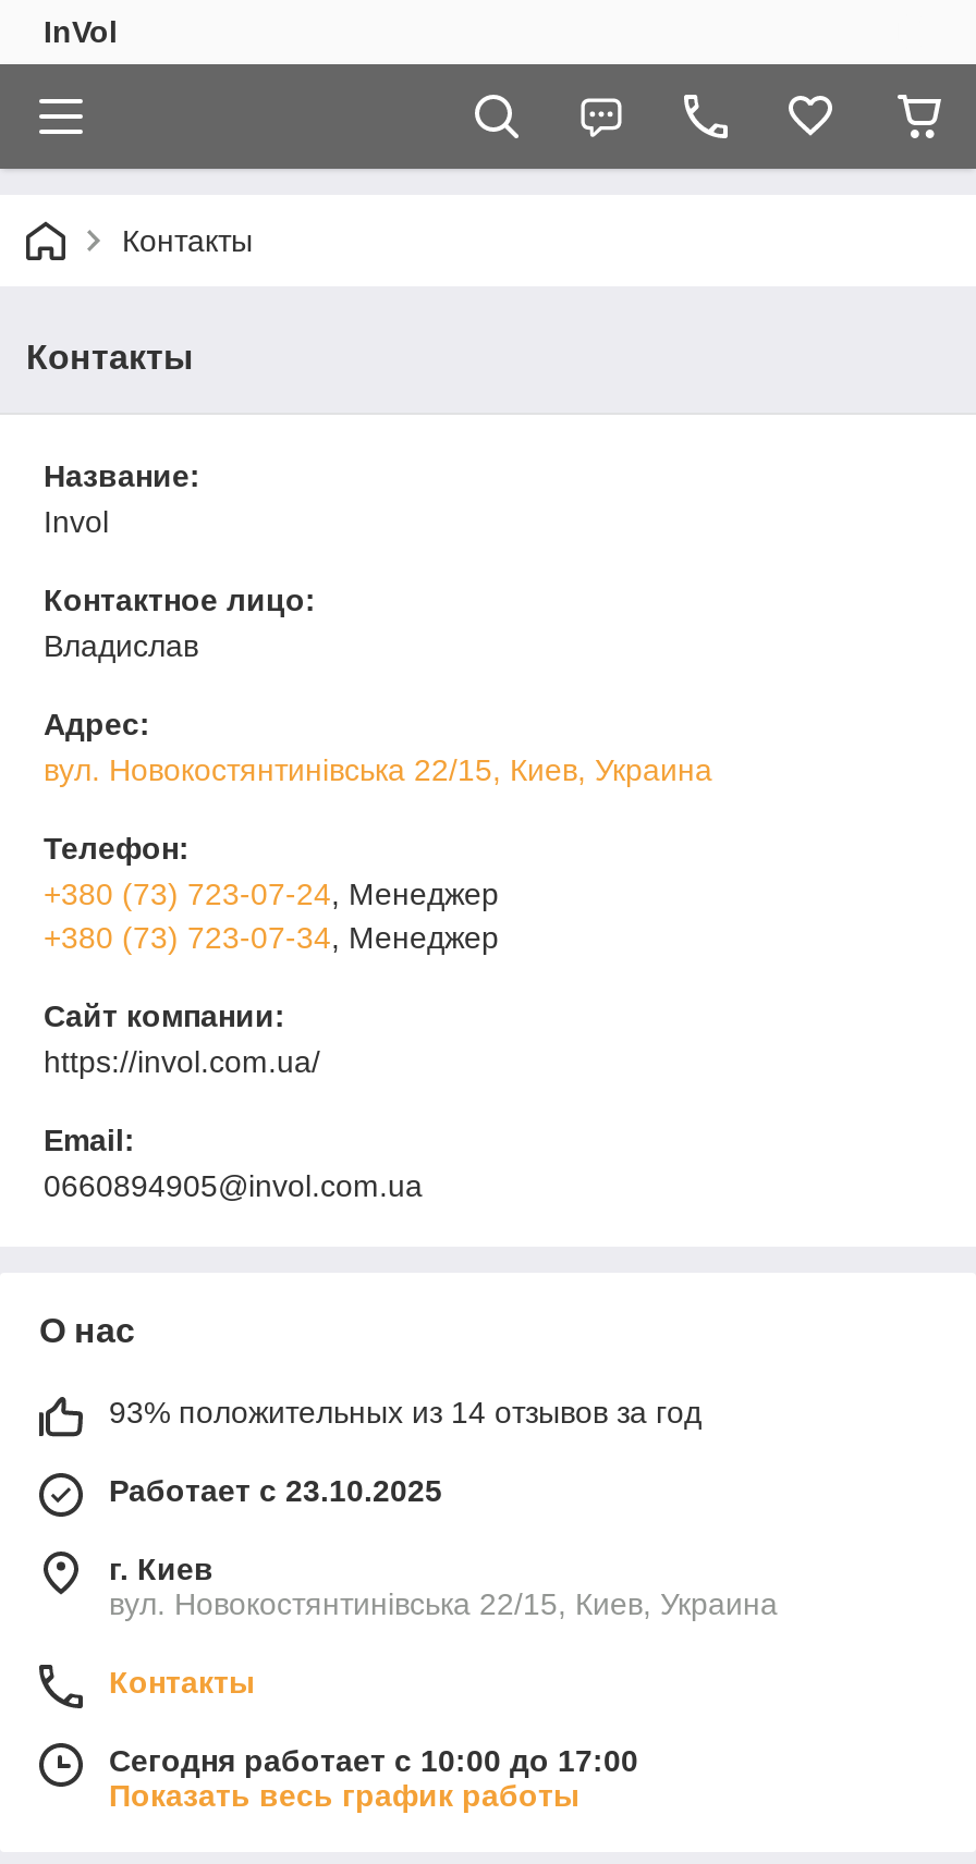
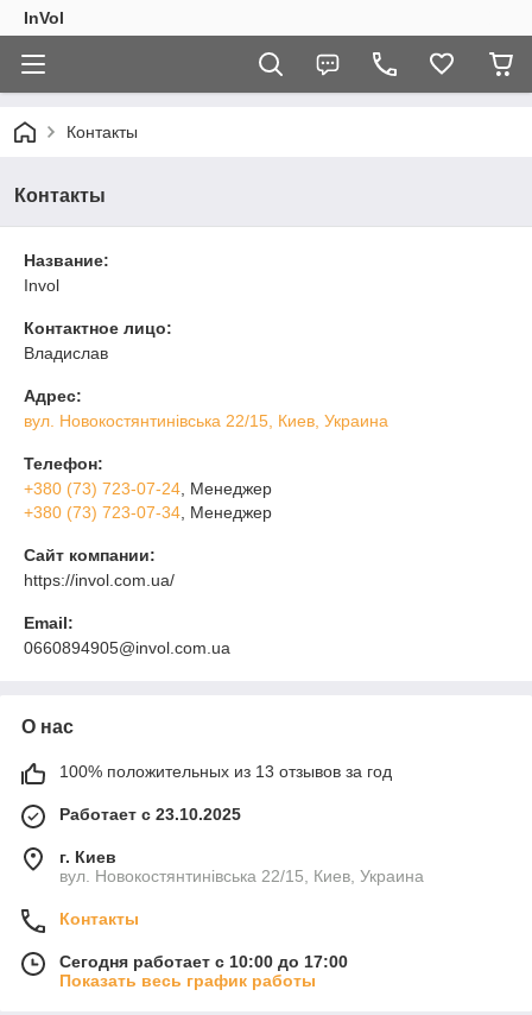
- 93% положительных из 14 отзывов за год
+ 100% положительных из 13 отзывов за год
